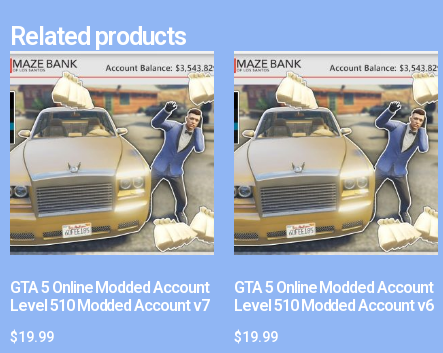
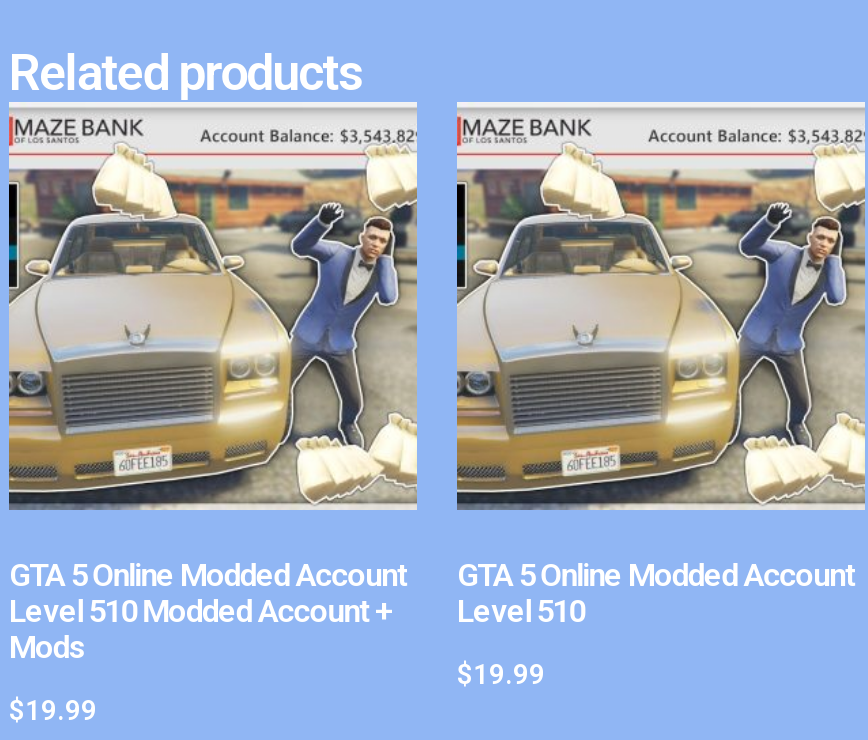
- Level 510 Modded Account v7
+ Level 510 Modded Account +
+ Mods

- Level 510 Modded Account v6
+ Level 510
